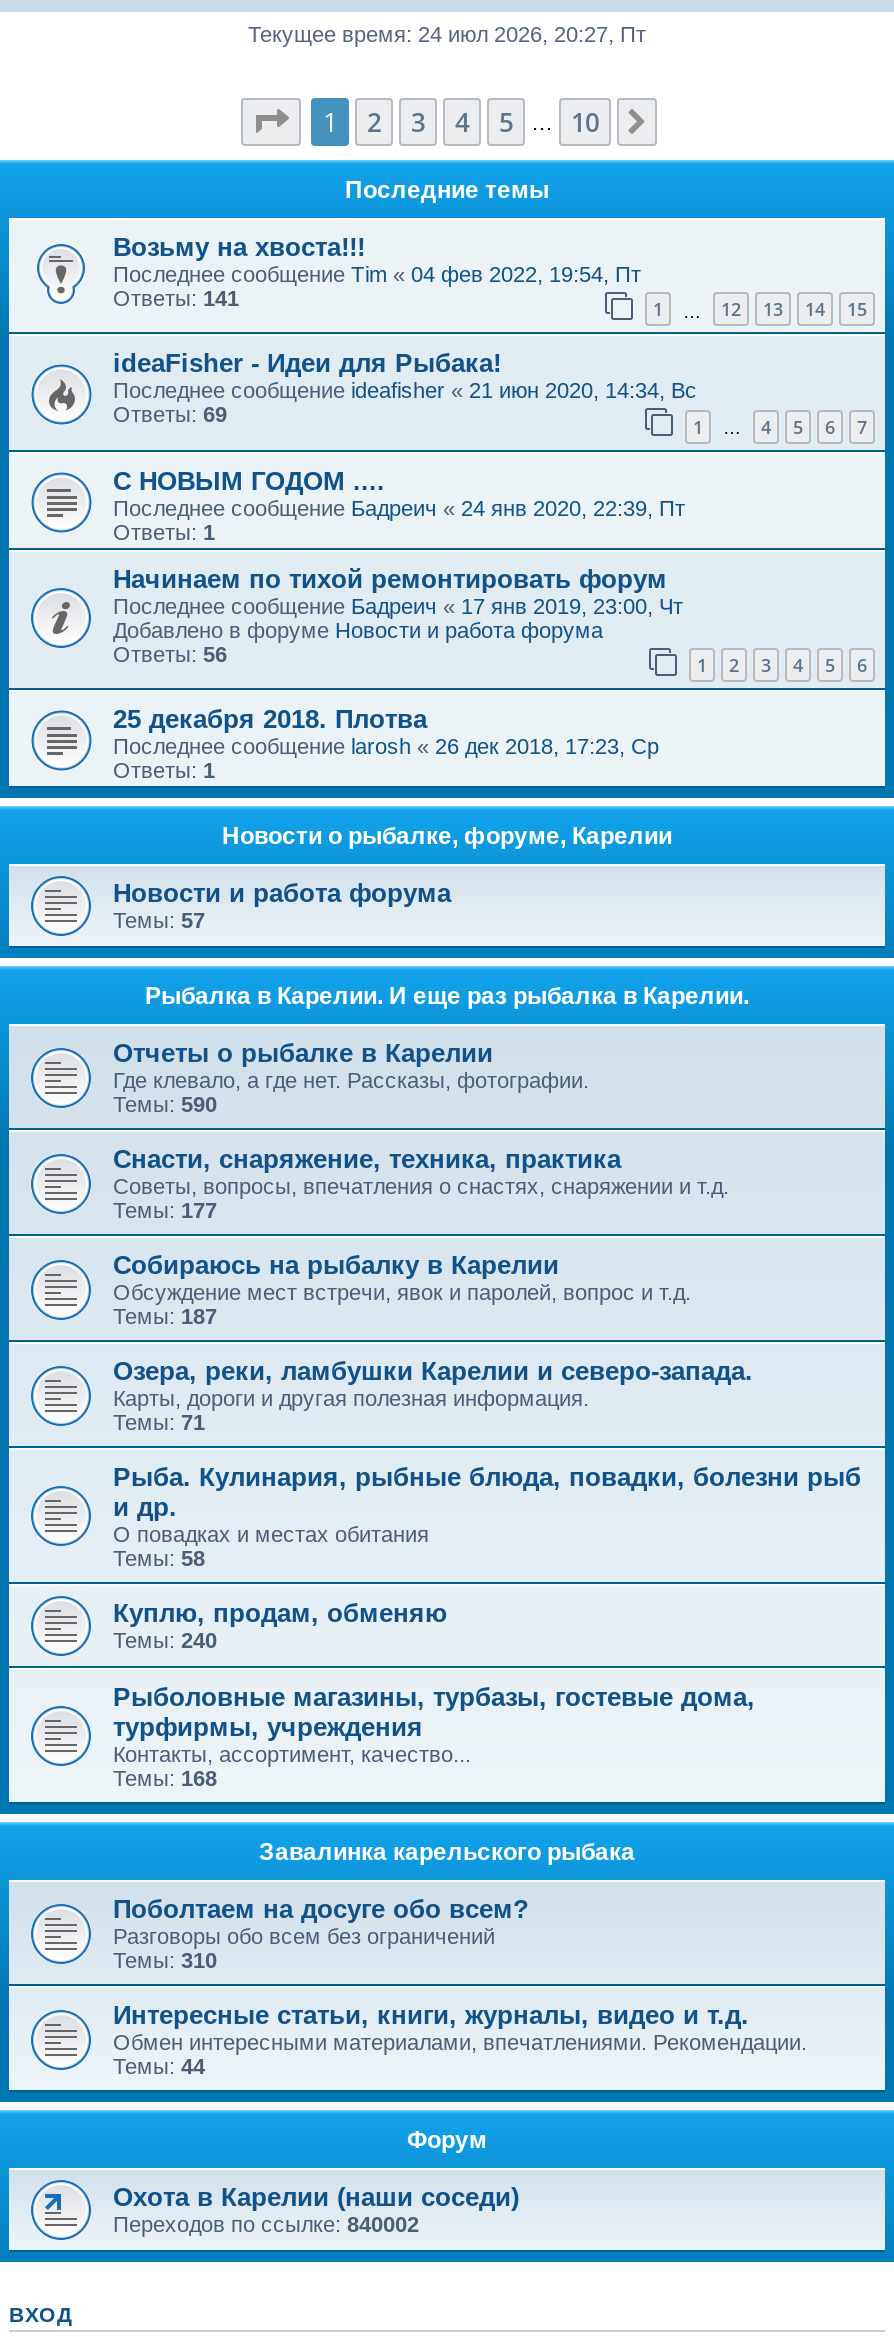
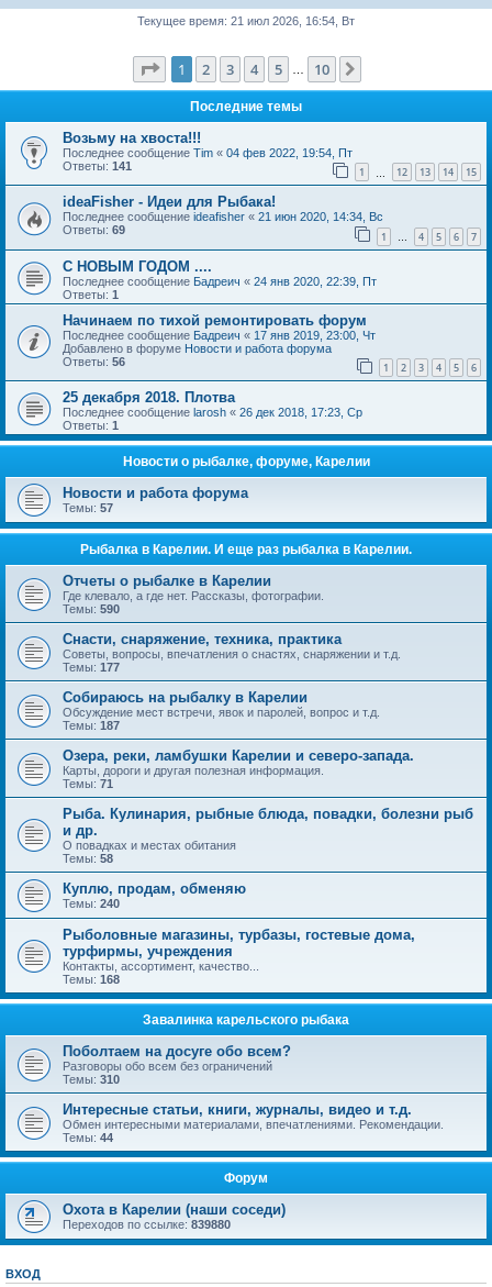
- Текущее время: 24 июл 2026, 20:27, Пт
+ Текущее время: 21 июл 2026, 16:54, Вт

- Переходов по ссылке:840002
+ Переходов по ссылке:839880
